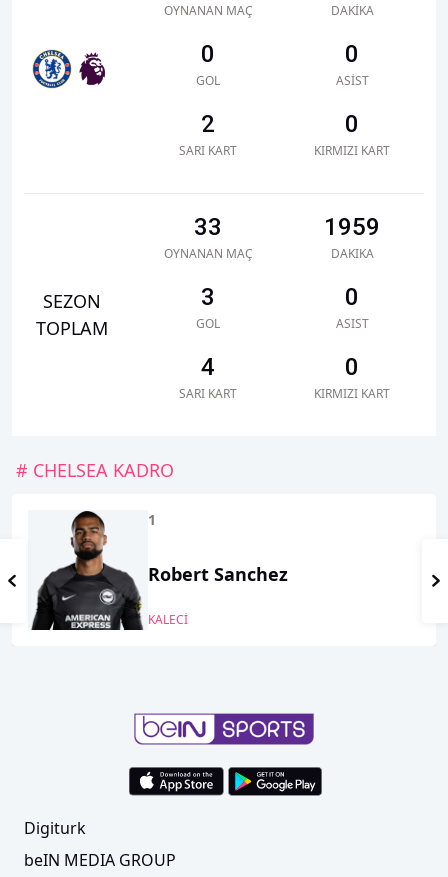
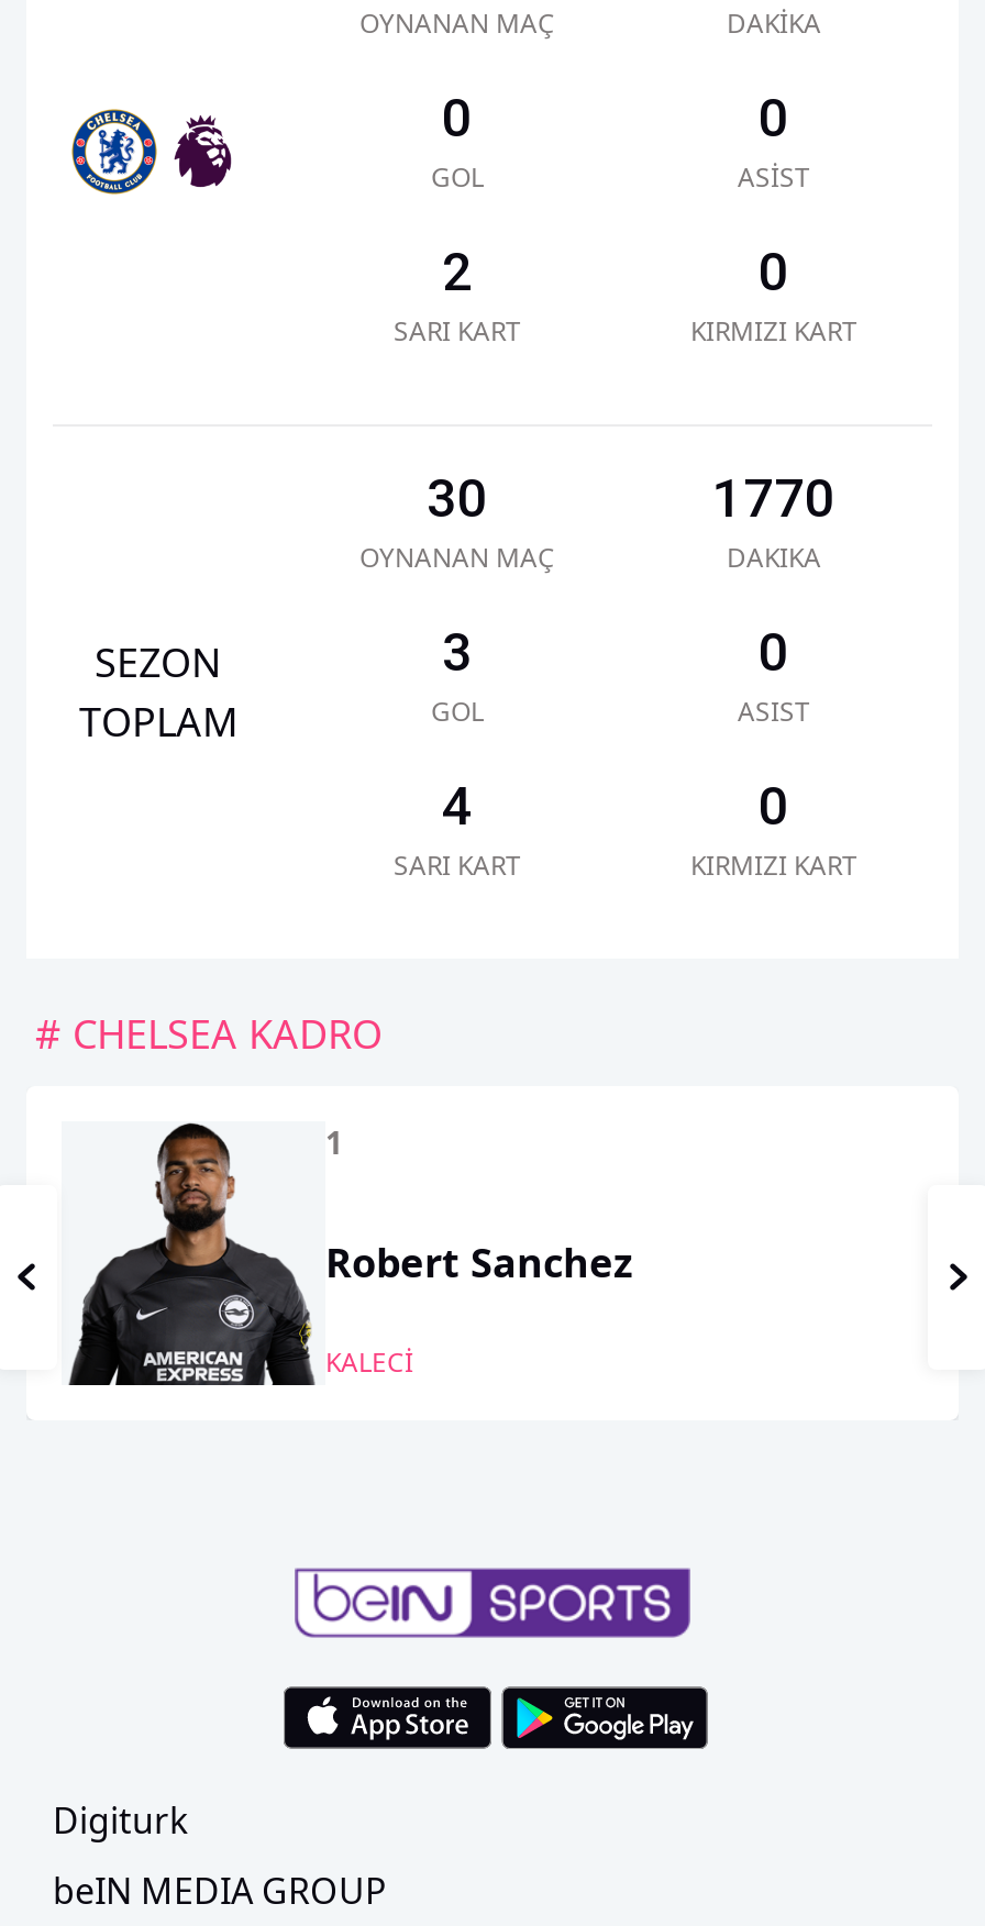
- 33
+ 30

- 1959
+ 1770
